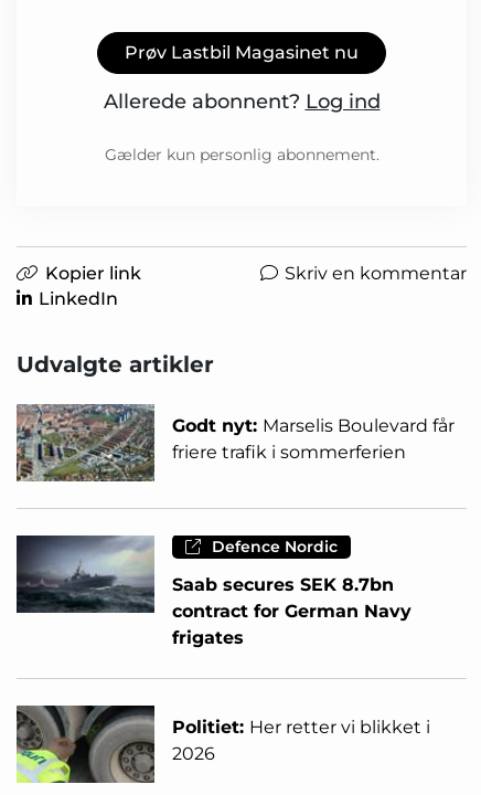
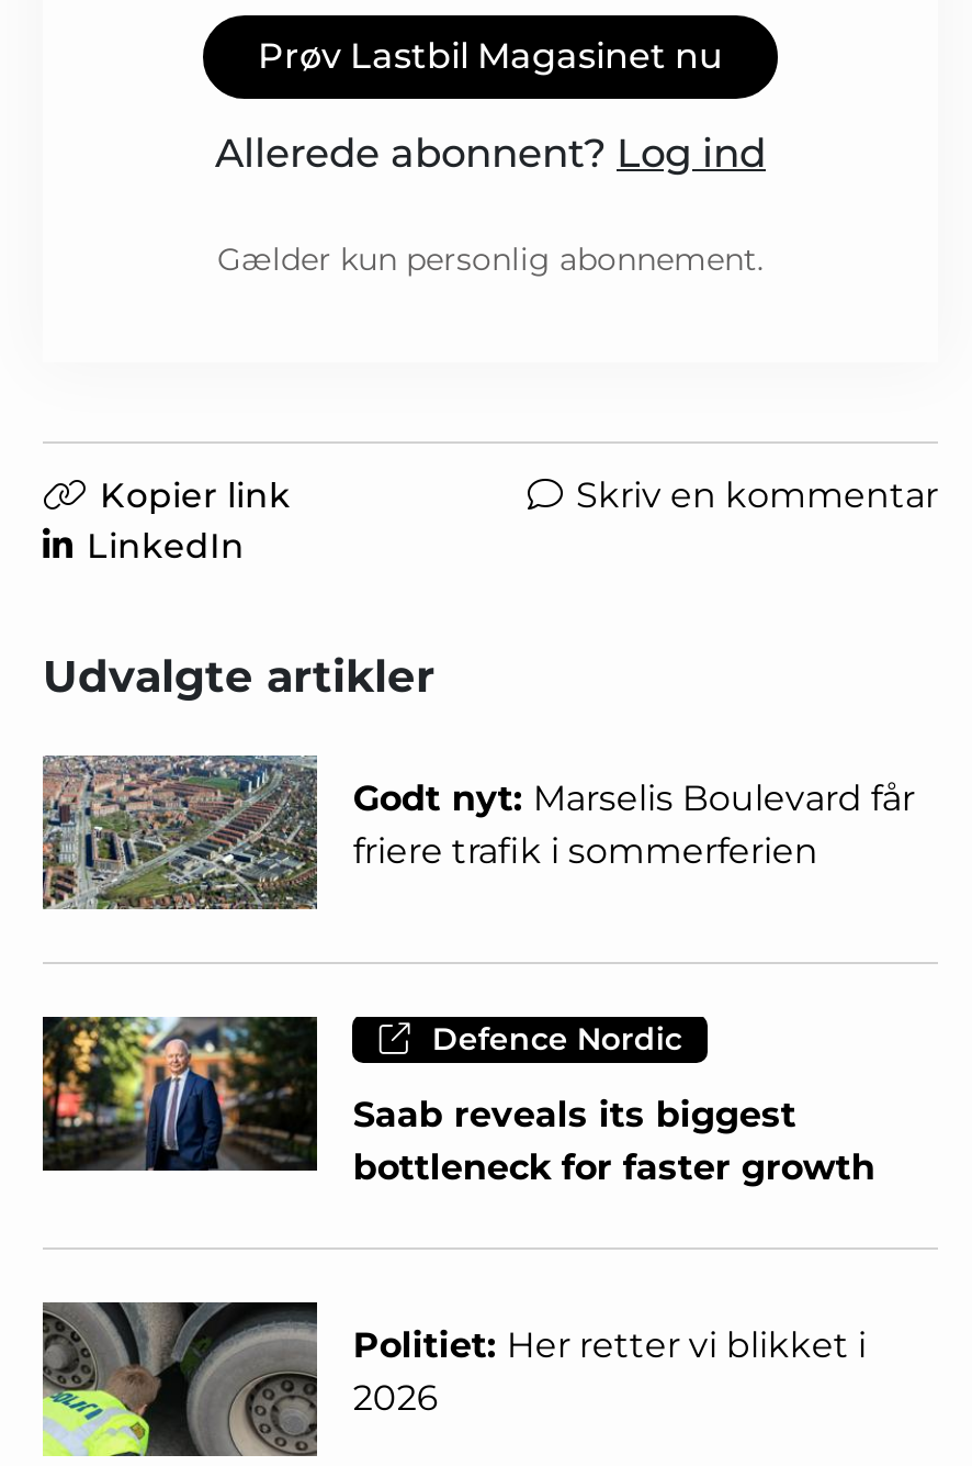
- [image]
- Saab secures SEK 8.7bn
- contract for German Navy
- frigates
+ [image]
+ Saab reveals its biggest
+ bottleneck for faster growth
